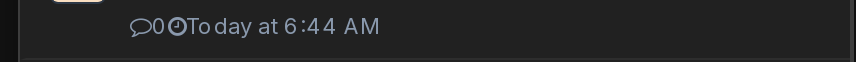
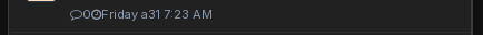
- 0 Today at 6:44 AM
+ 0 Friday a31 7:23 AM
